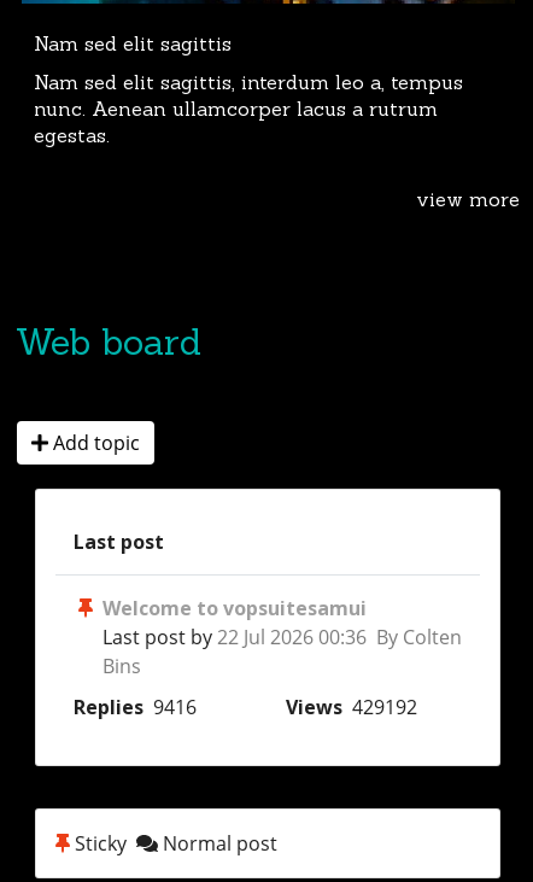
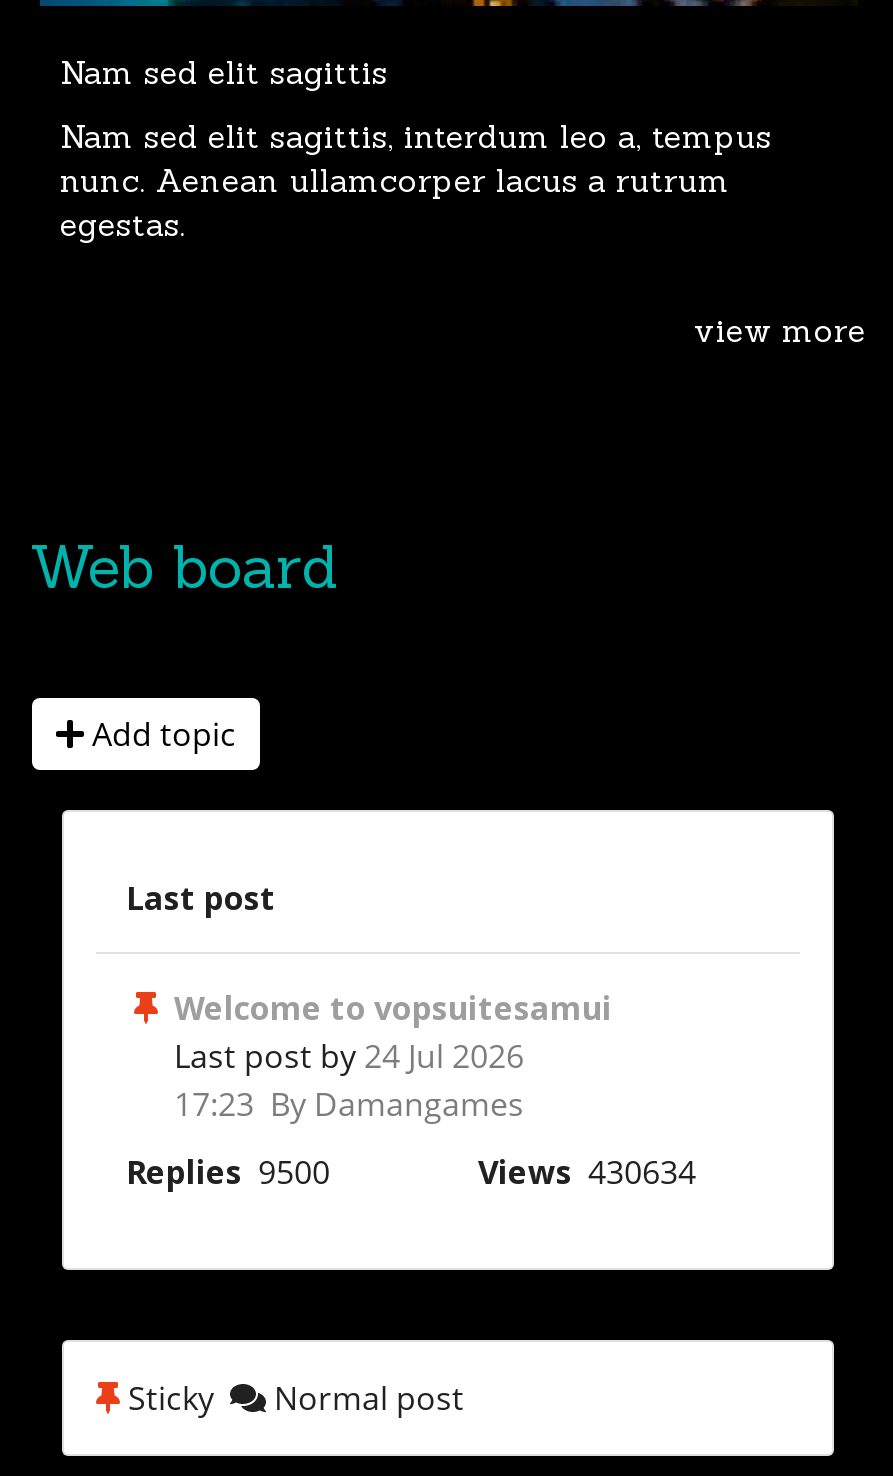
- Last post by 22 Jul 2026 00:36 By Colten
- Bins
+ Last post by 24 Jul 2026
+ 17:23 By Damangames

- Replies 9416
- Views 429192
+ Replies 9500
+ Views 430634
